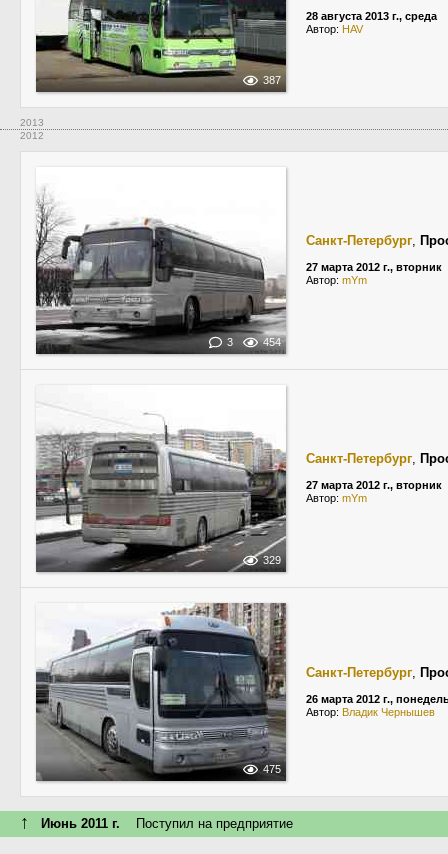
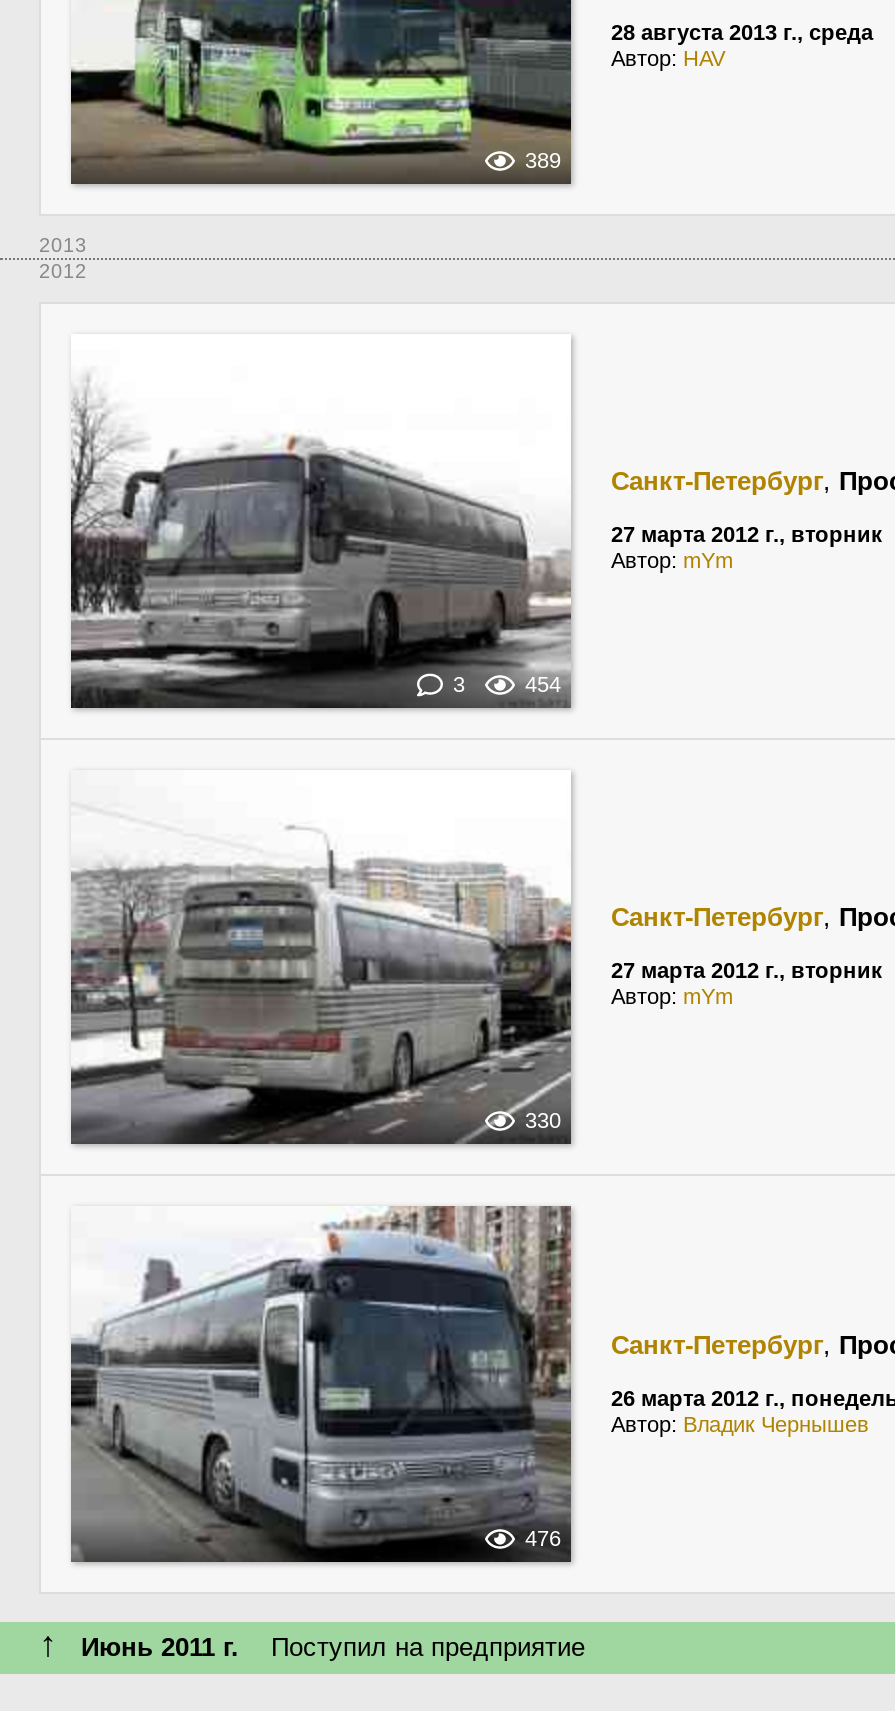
- 387
+ 389

- 329
+ 330

- 475
+ 476
